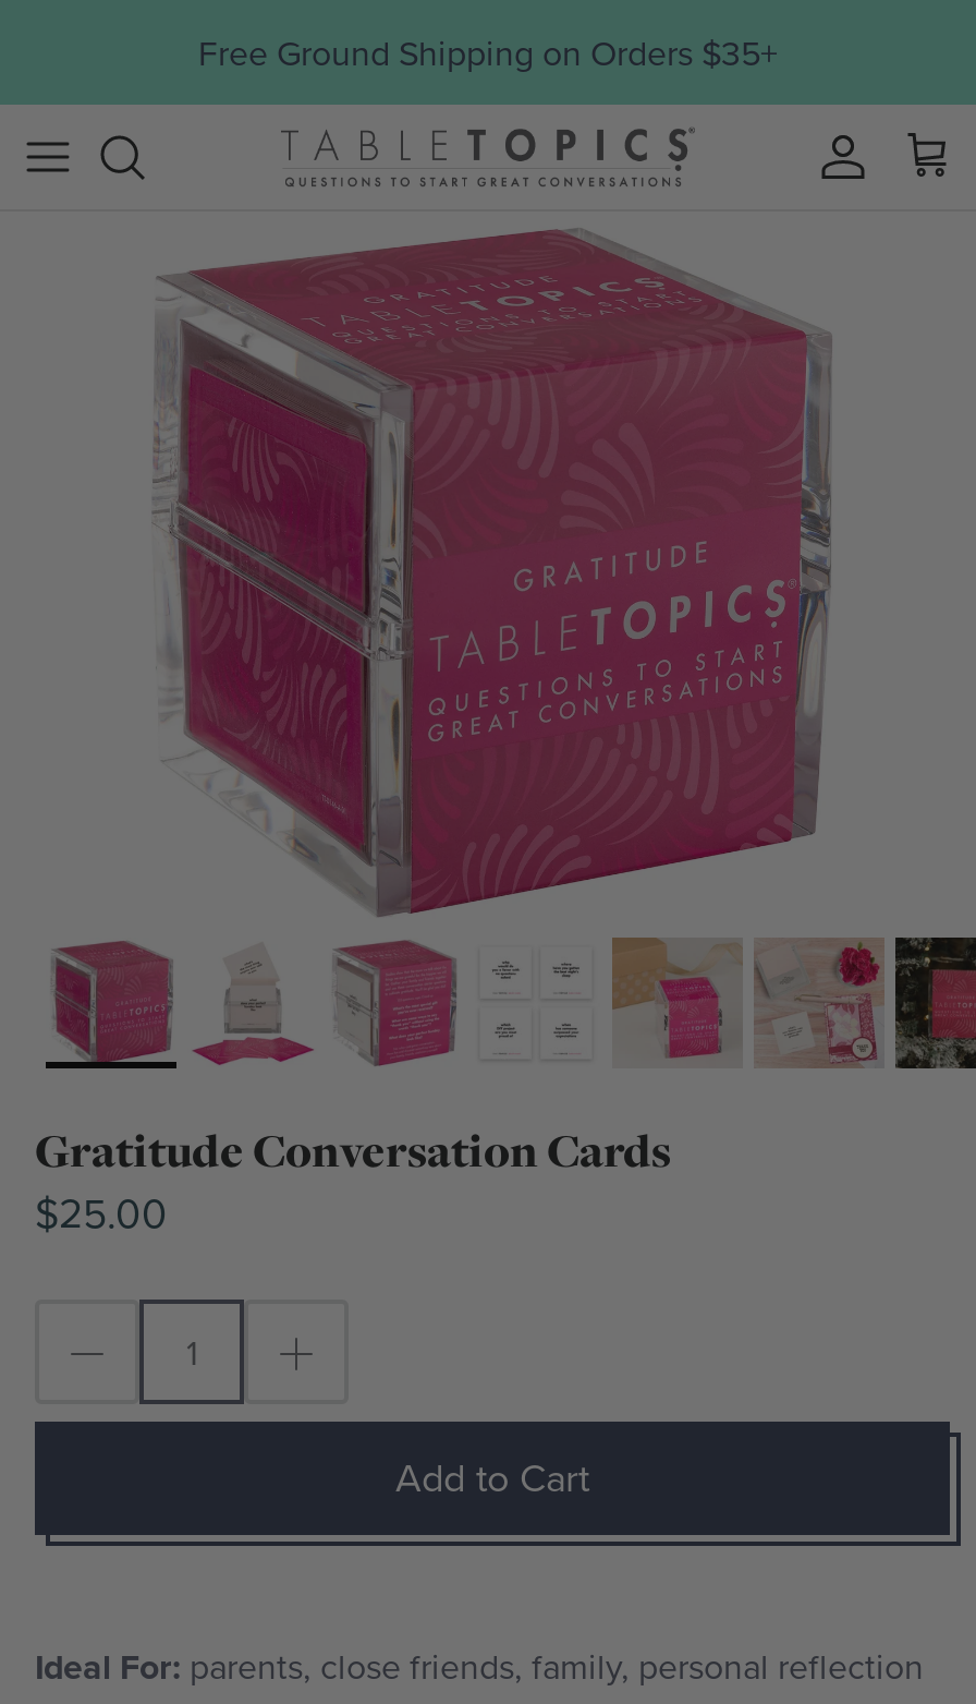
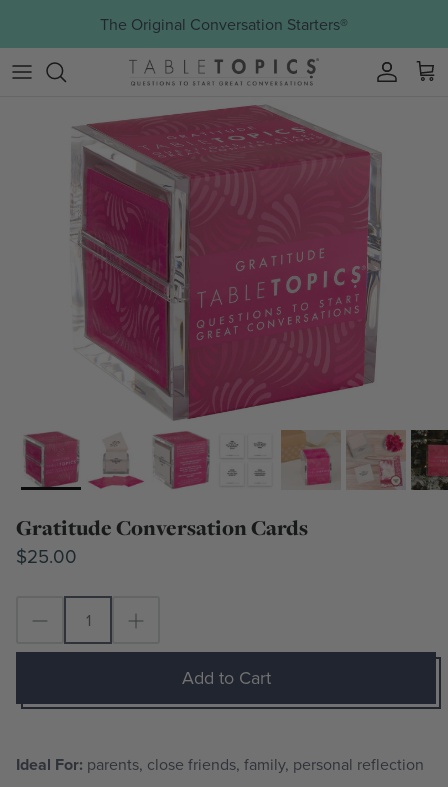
- Free Ground Shipping on Orders $35+
+ The Original Conversation Starters®
